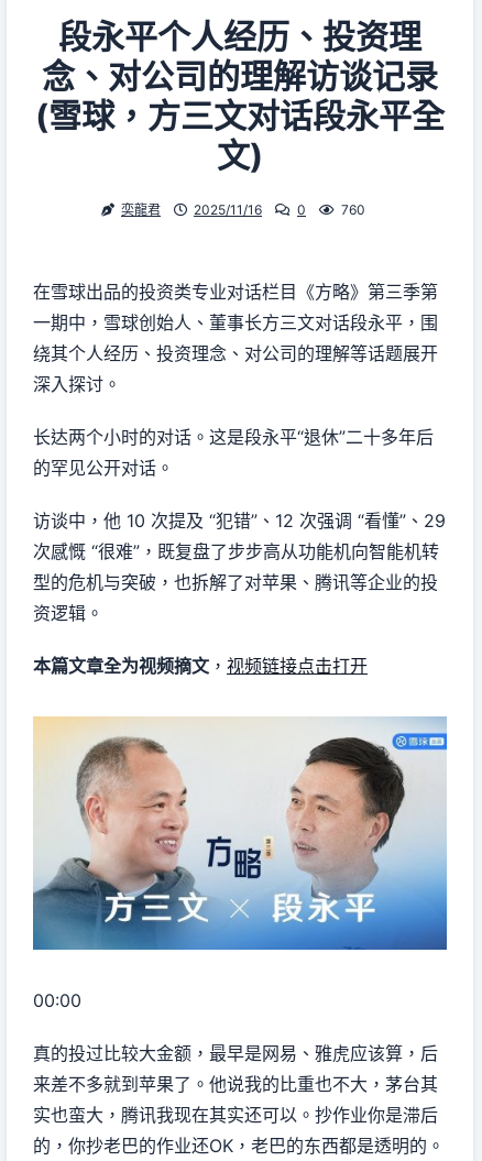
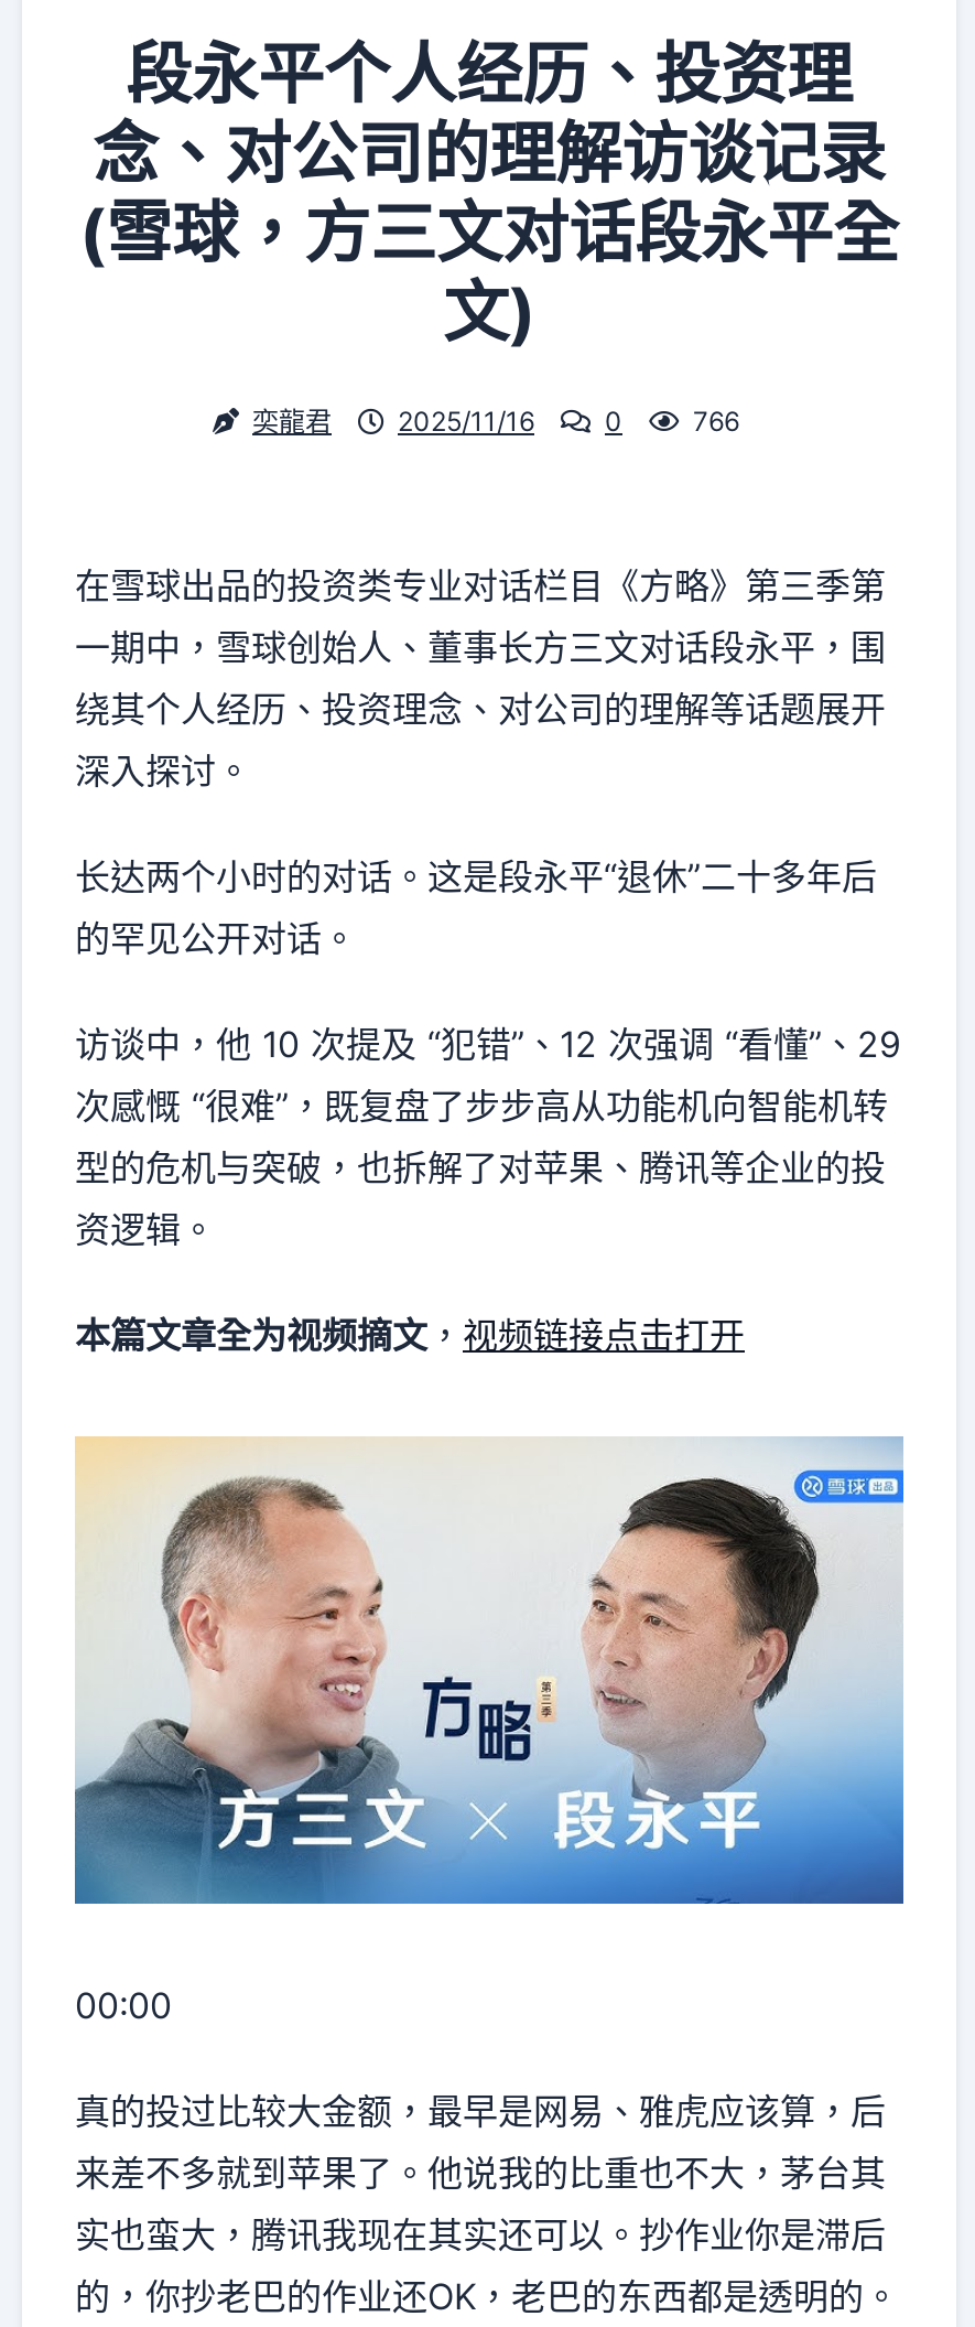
- 760
+ 766
